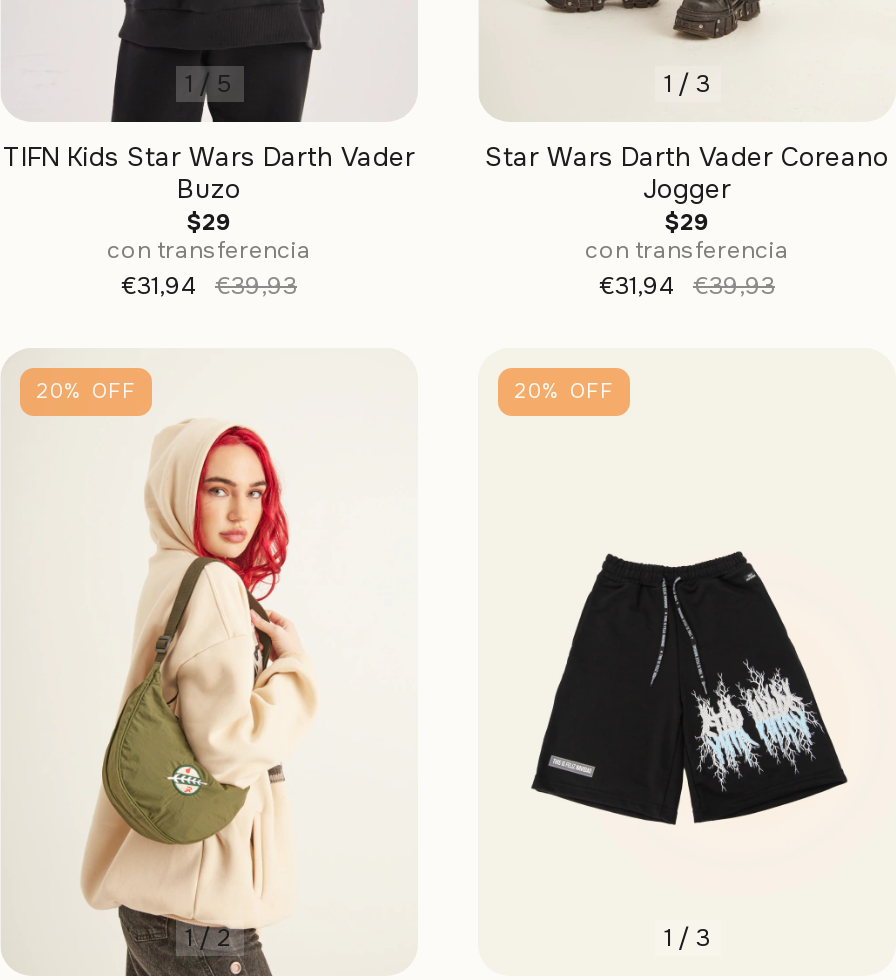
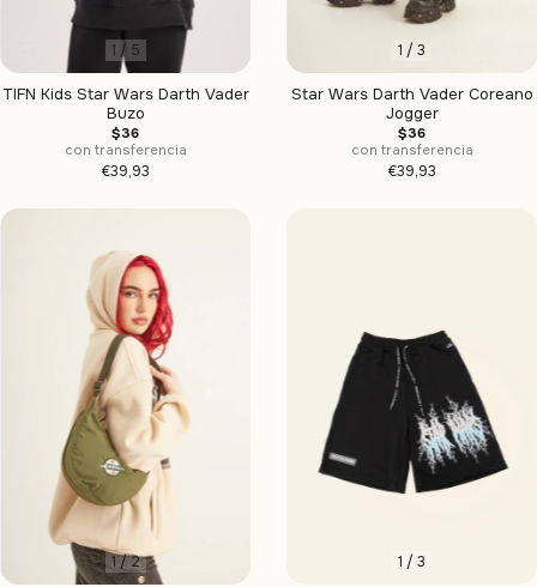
- $29
+ $36

- $29
+ $36

- €31,94 €39,93
+ €39,93

- €31,94 €39,93
+ €39,93

- 20% OFF

- 20% OFF
